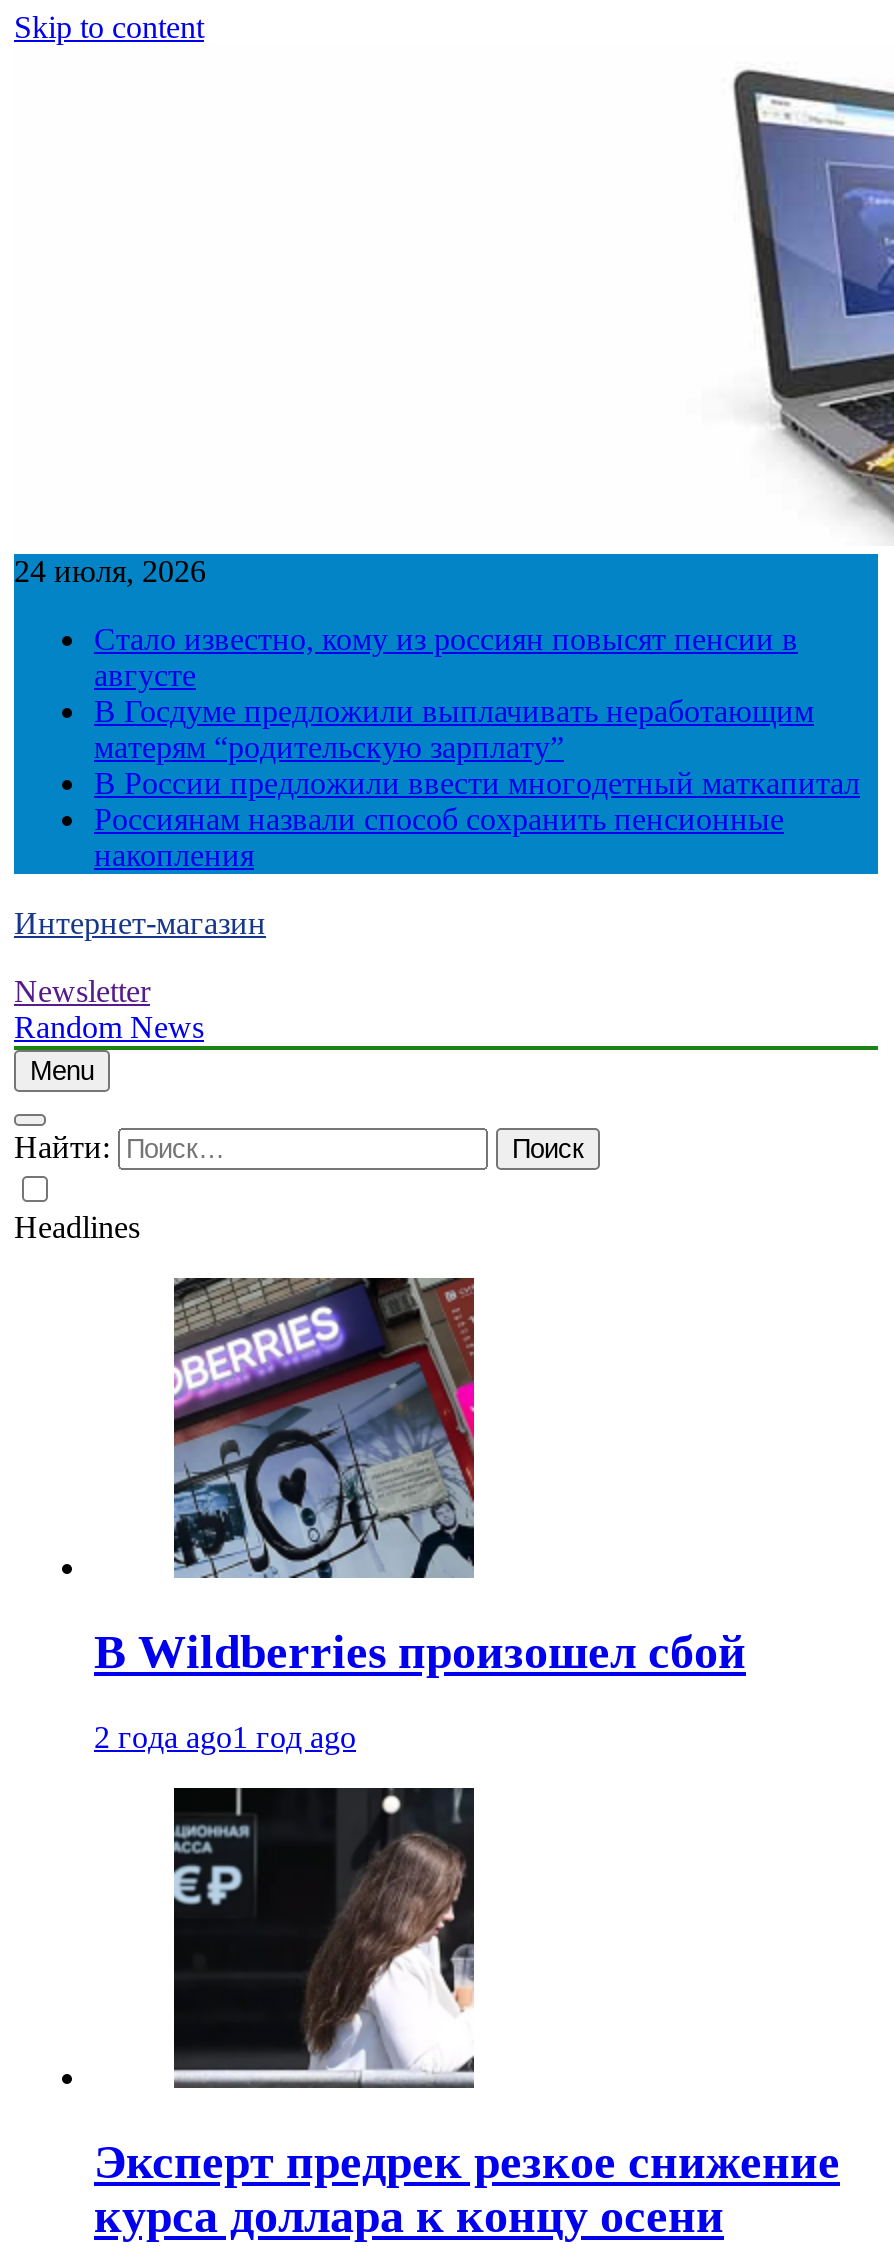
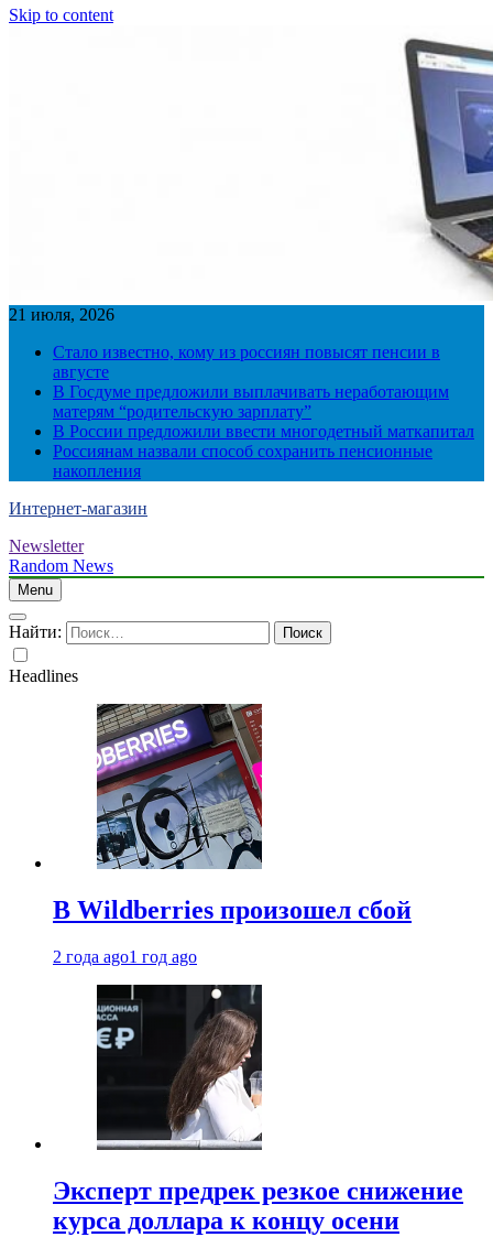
- 24 июля, 2026
+ 21 июля, 2026
